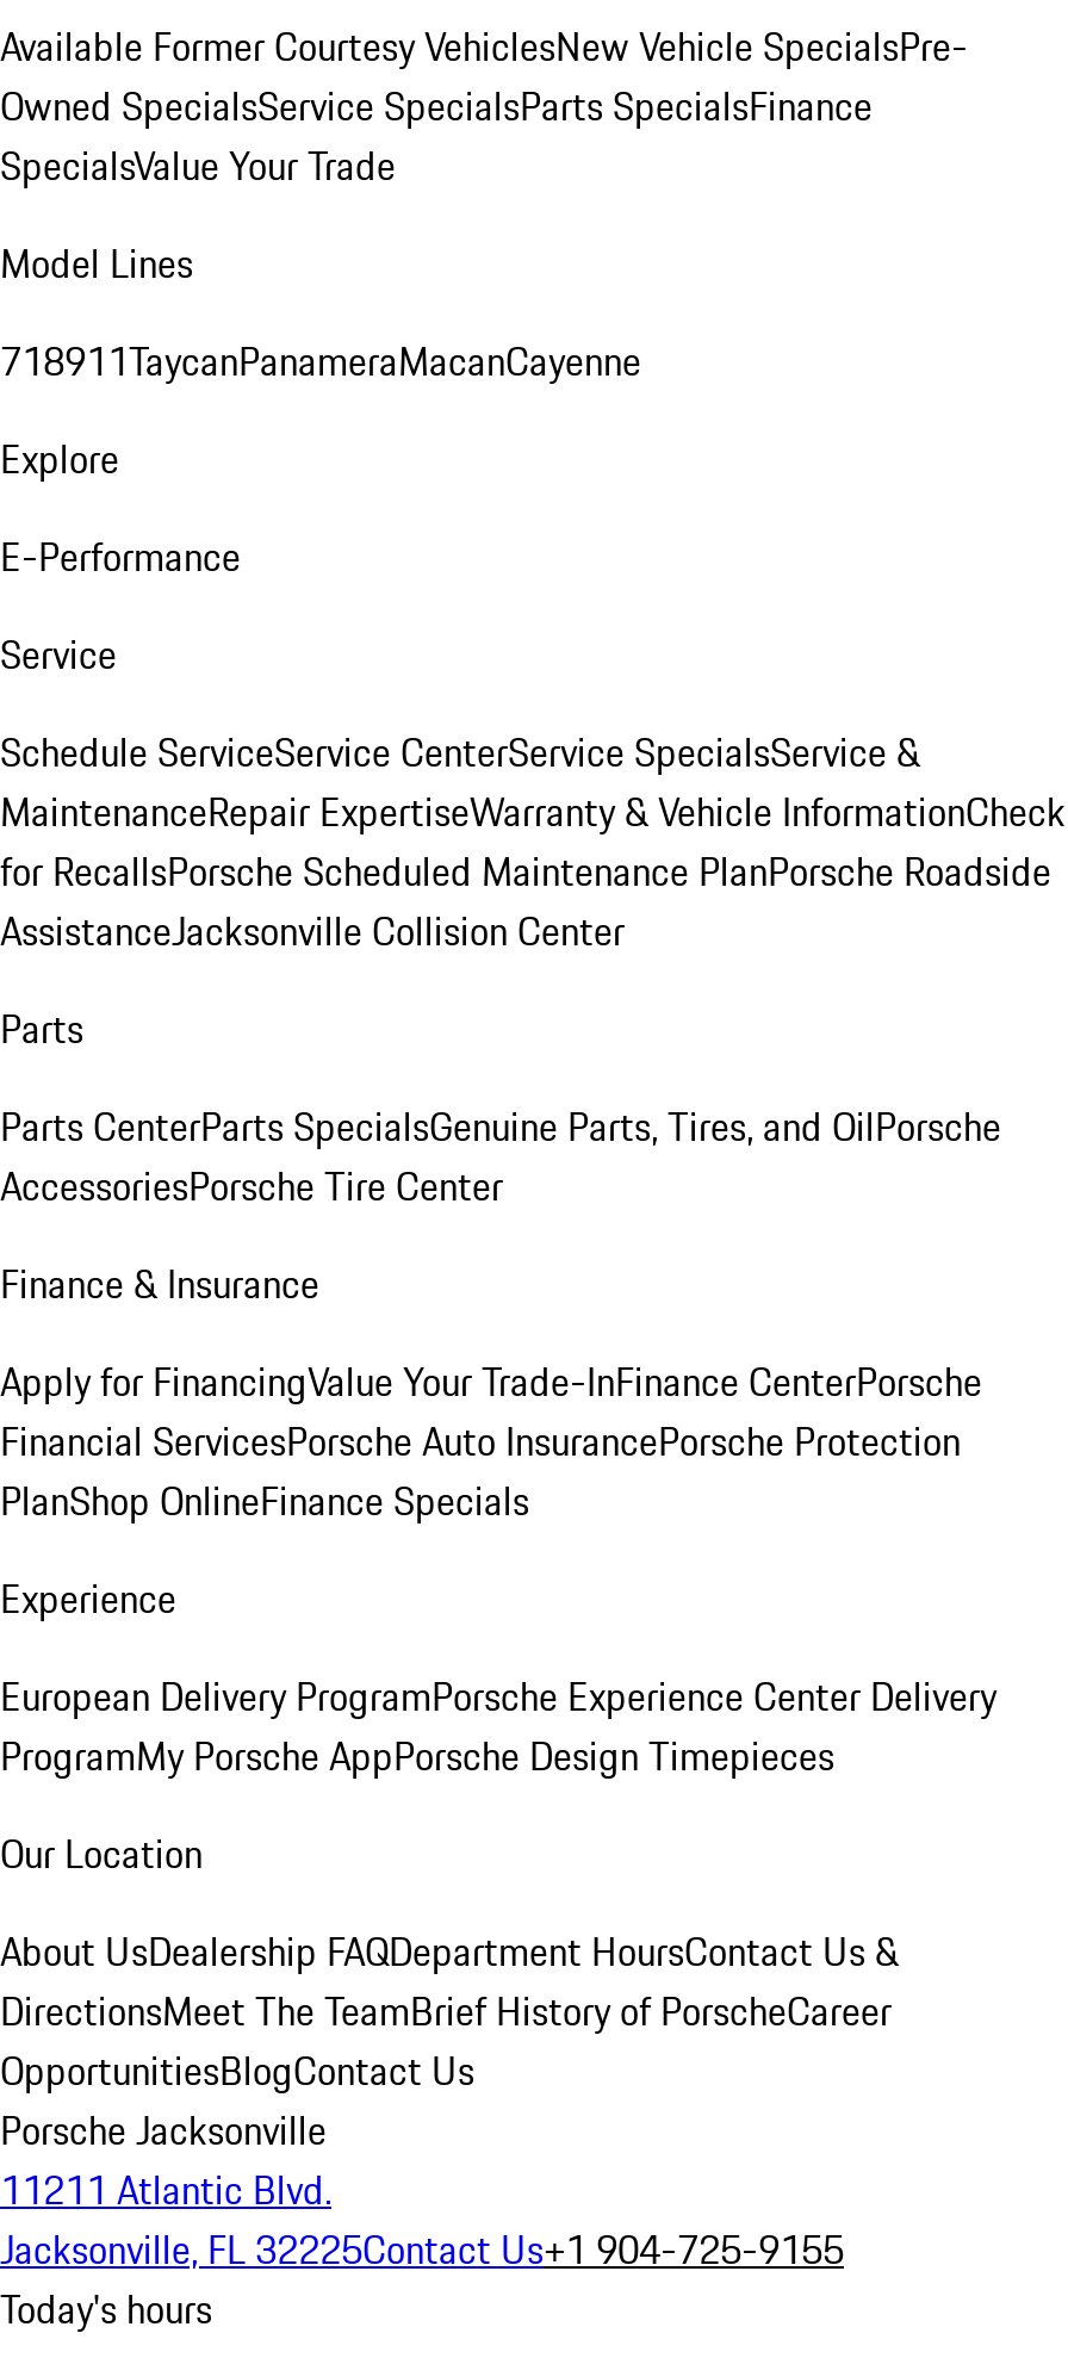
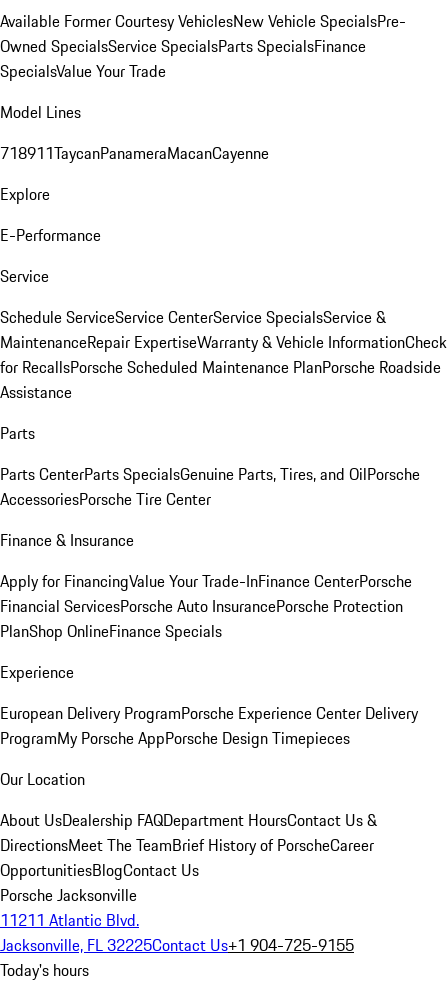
- AssistanceJacksonville Collision Center
+ Assistance
